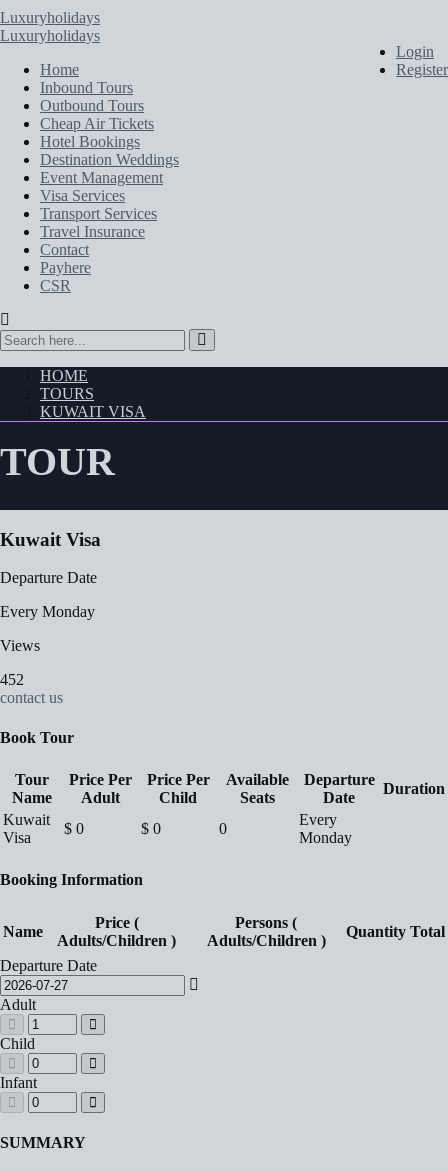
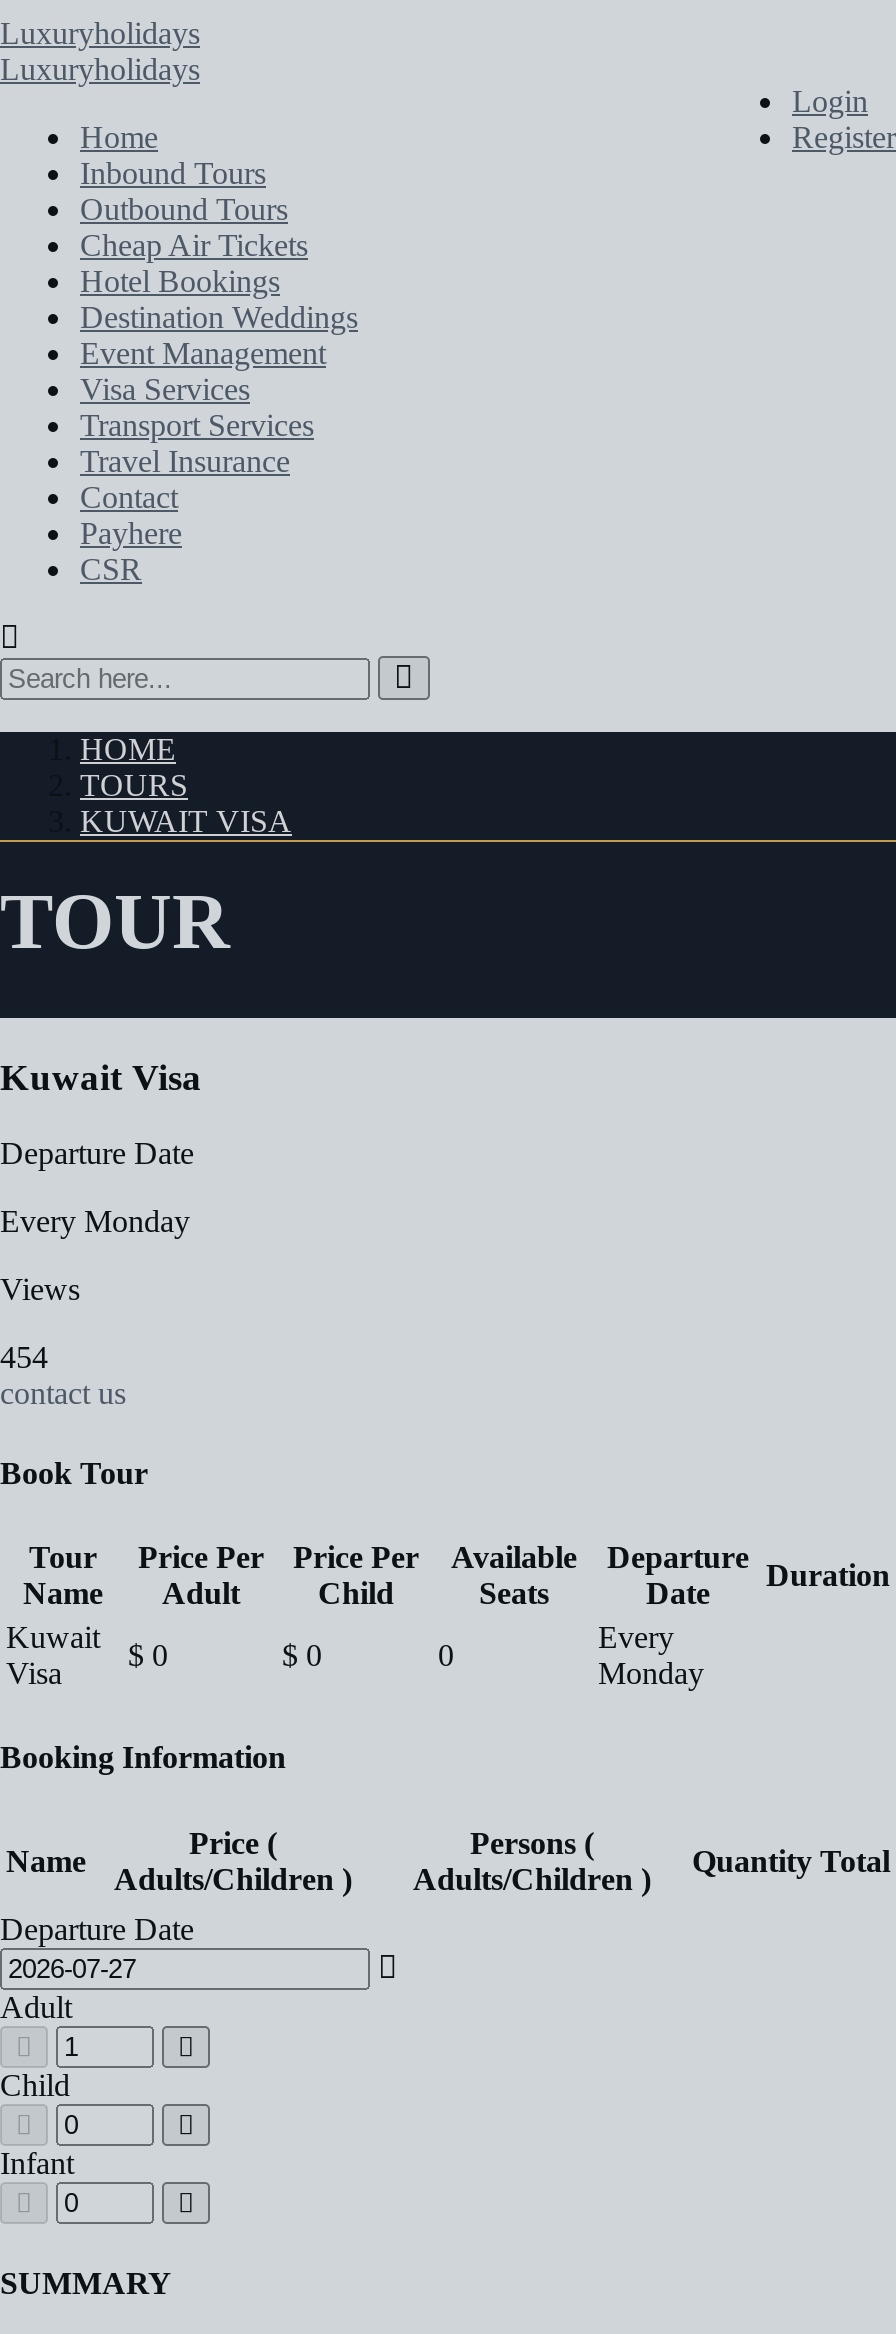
- 452
+ 454
